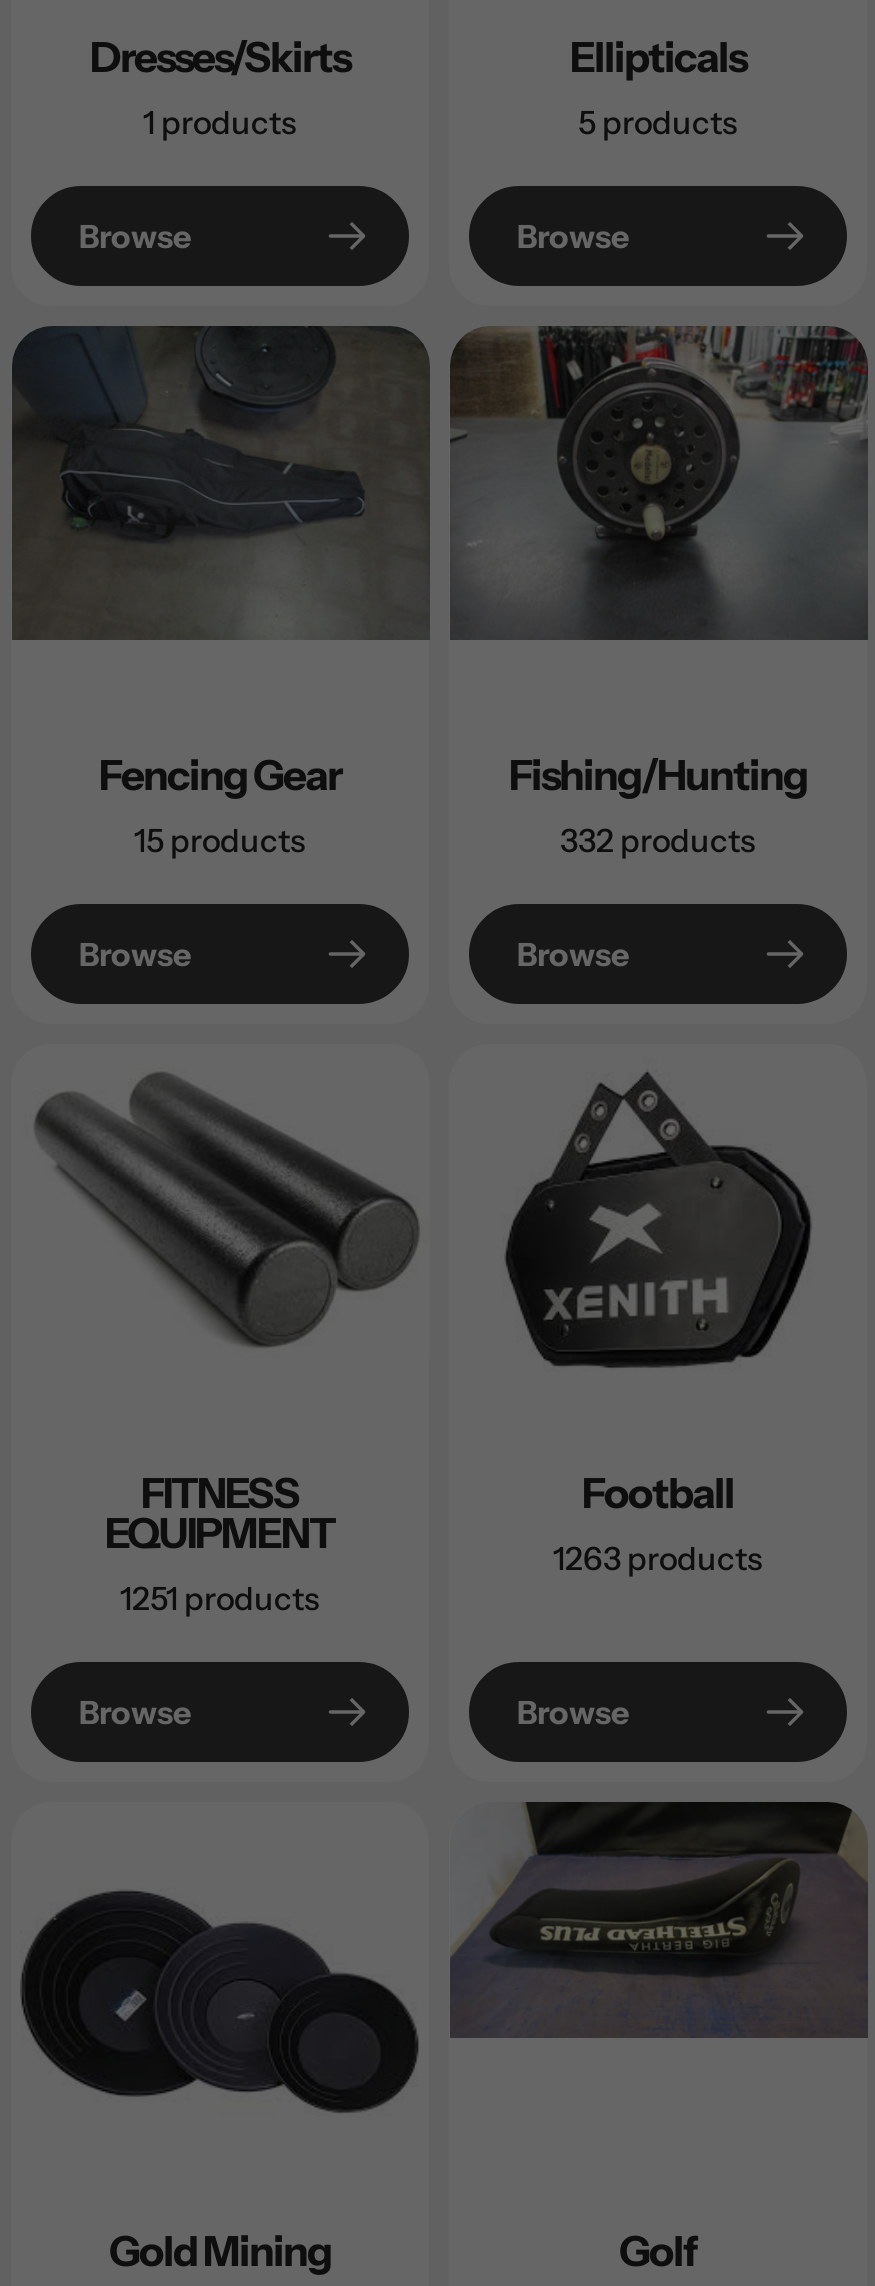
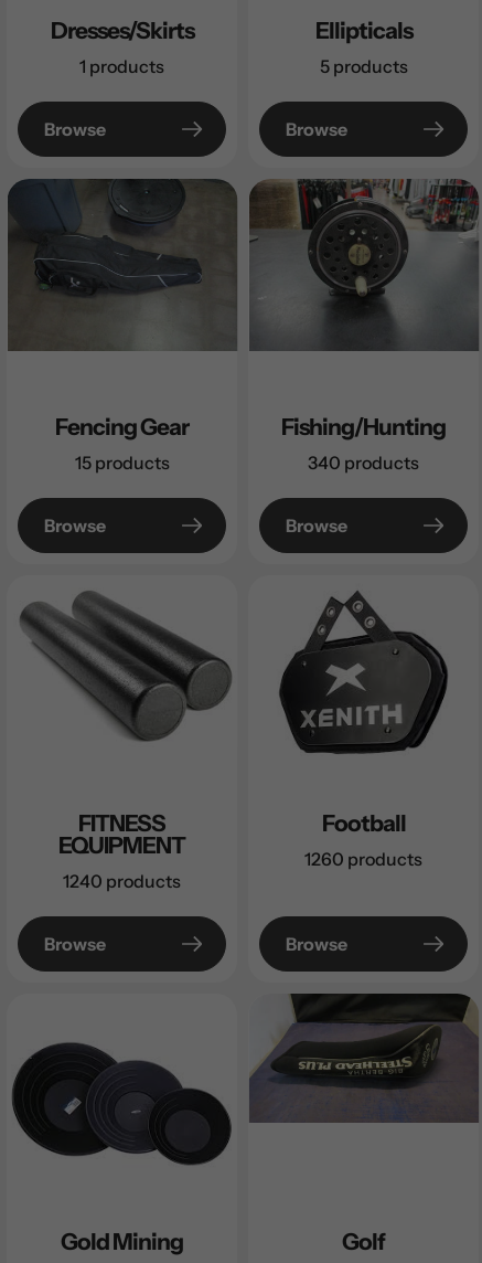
- 332 products
+ 340 products

- 1263 products
+ 1260 products

- 1251 products
+ 1240 products
